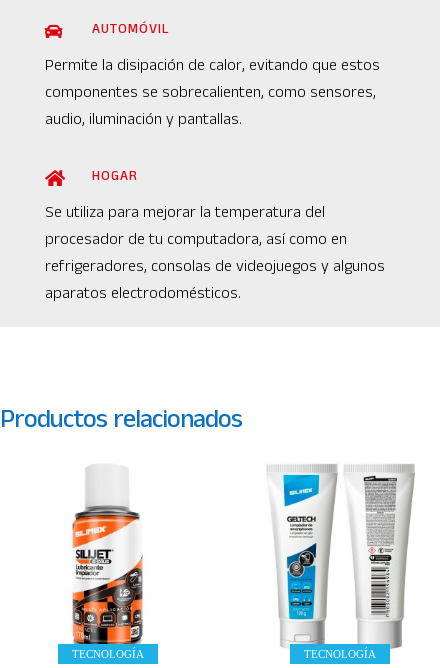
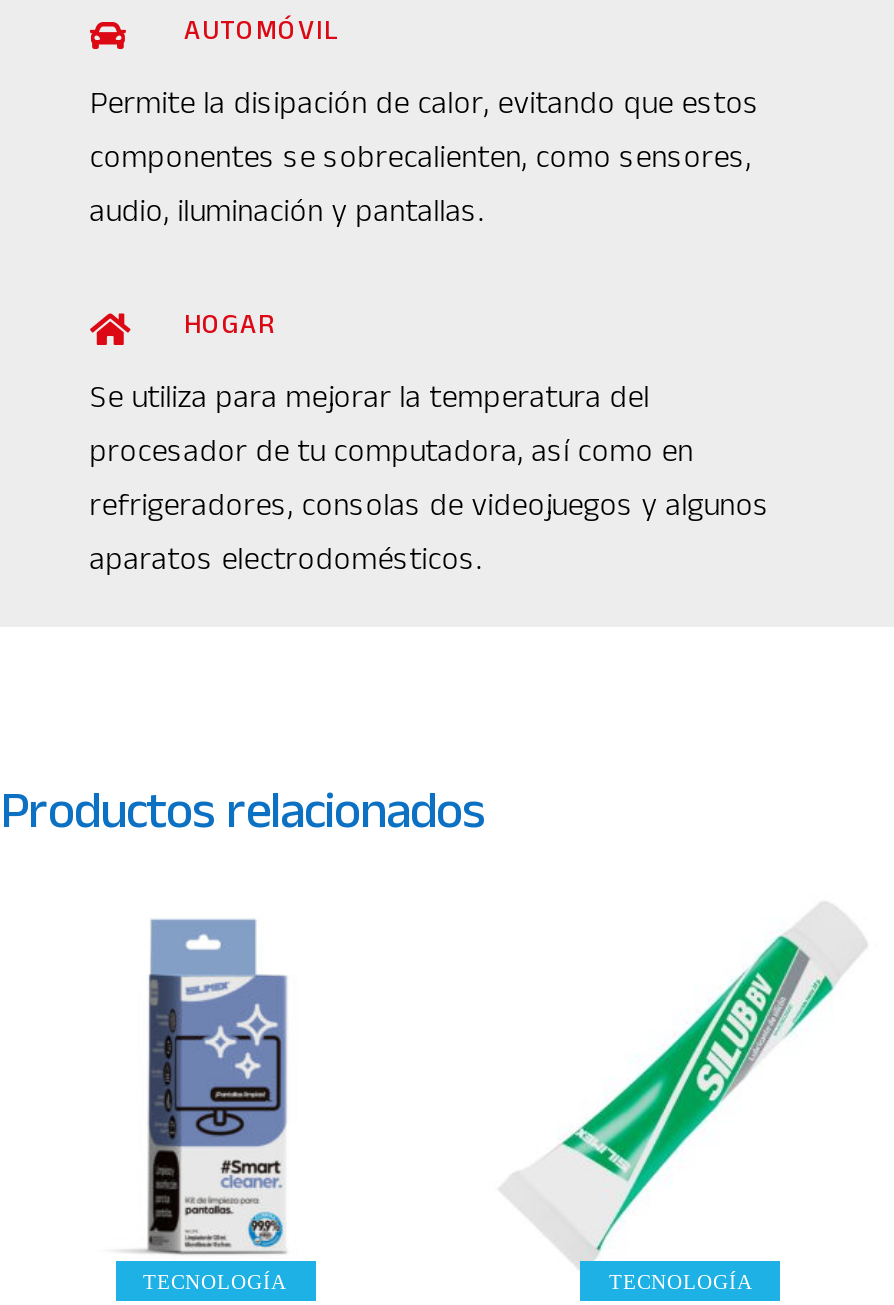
- [image]
+ [image]

- [image]
+ [image]
